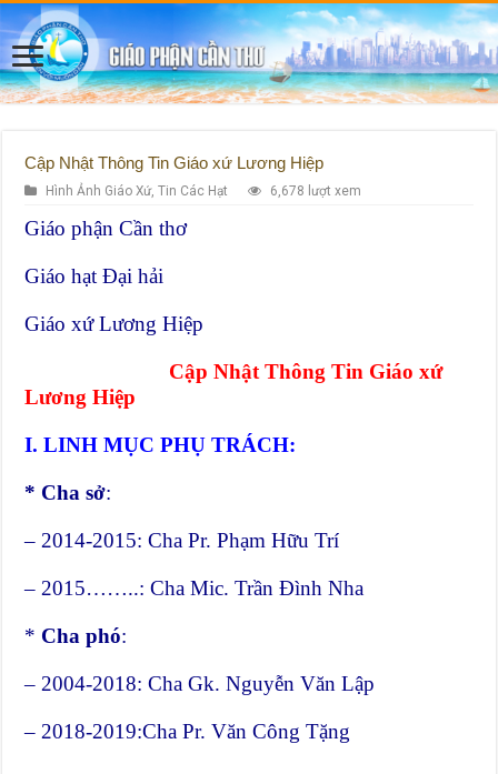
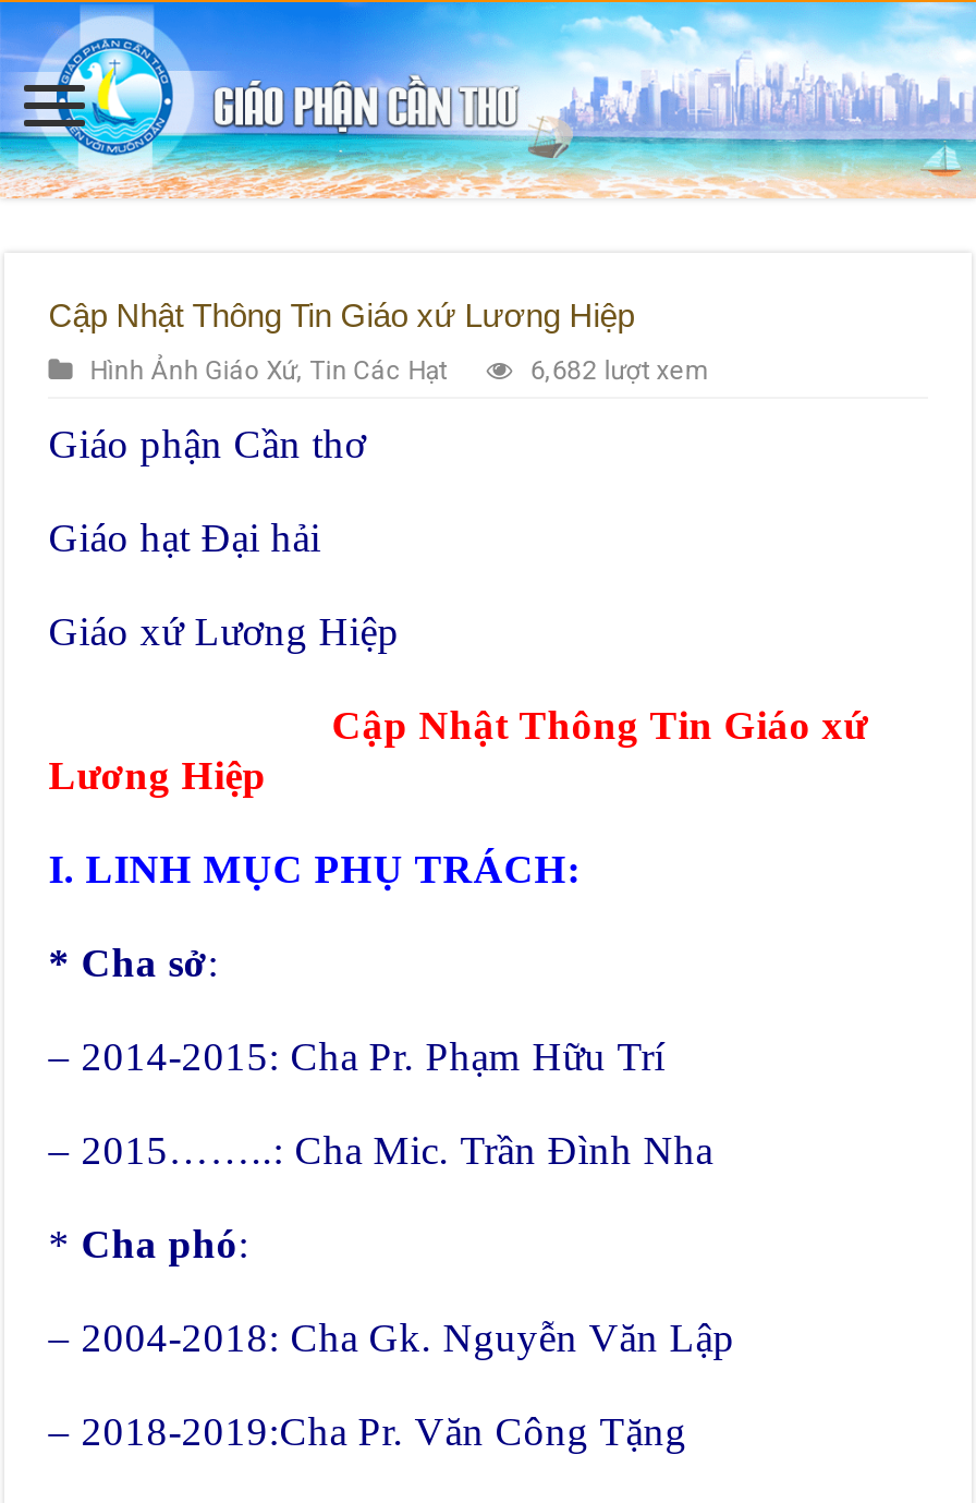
- 6,678 lượt xem
+ 6,682 lượt xem
